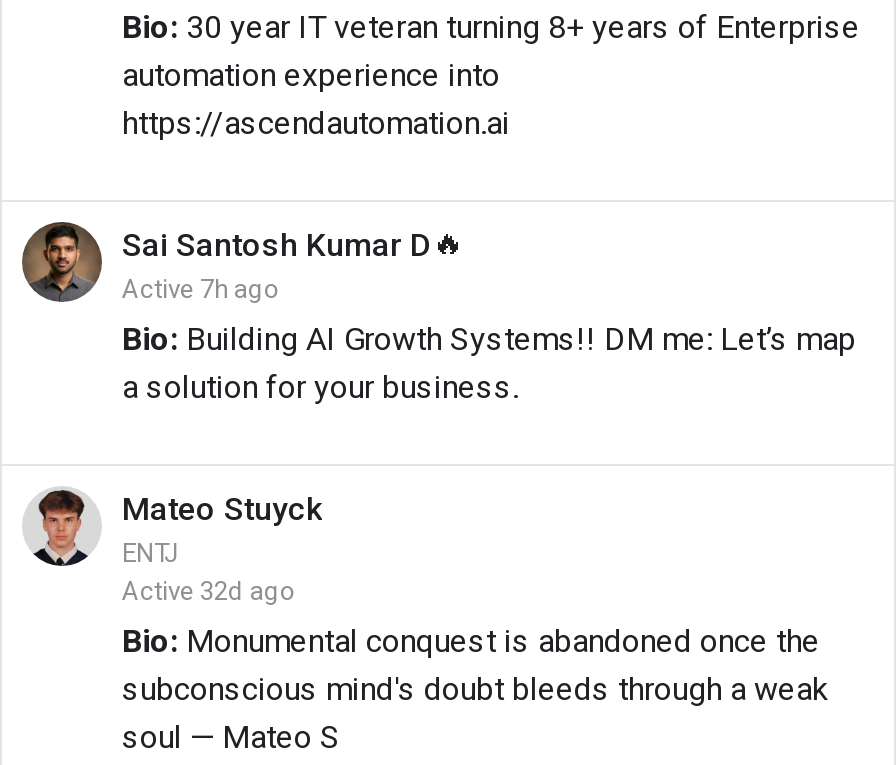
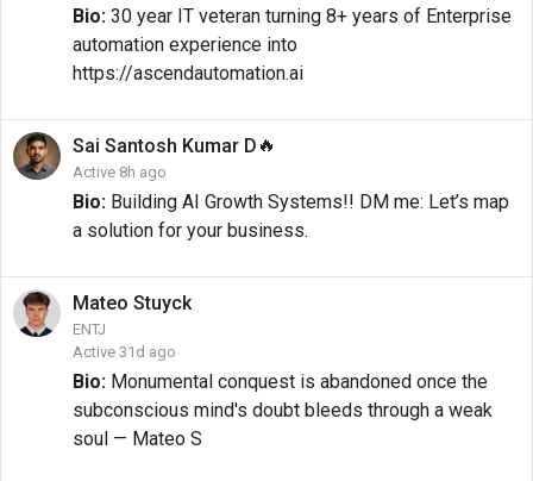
- Active 7h ago
+ Active 8h ago

- Active 32d ago
+ Active 31d ago
